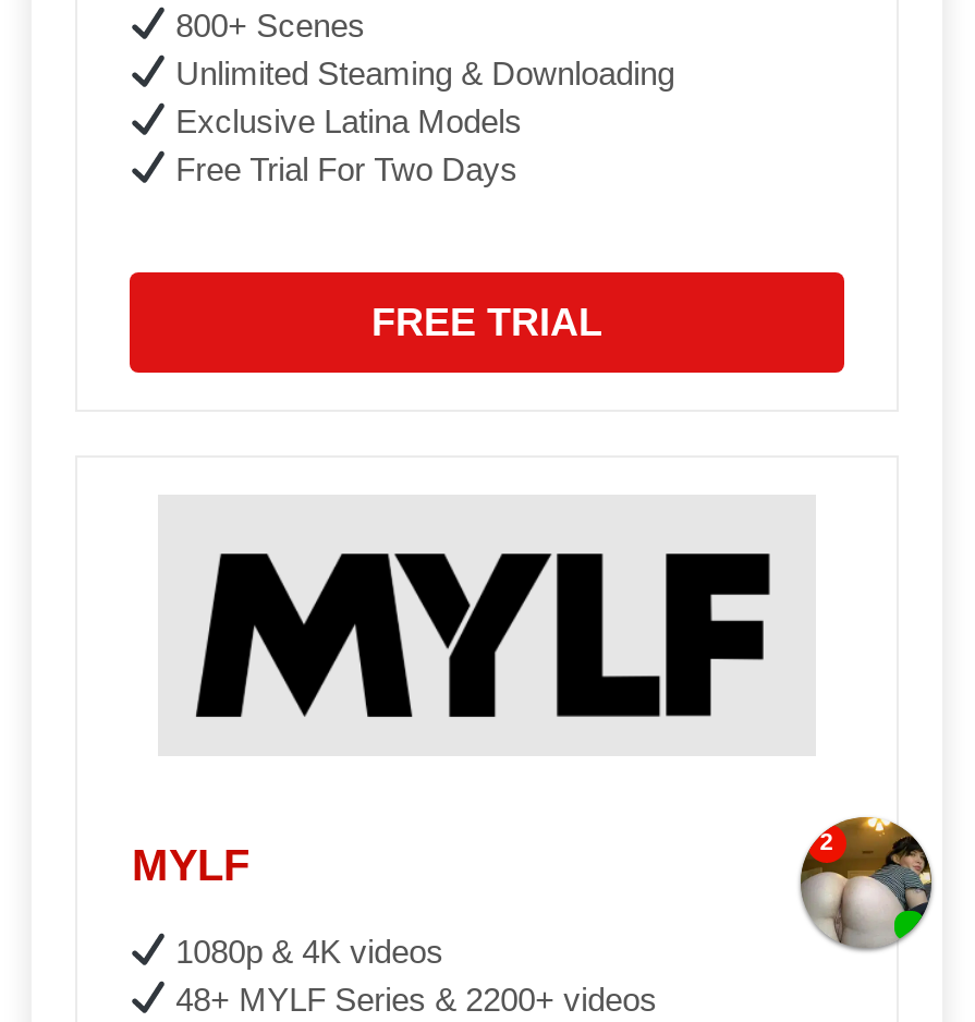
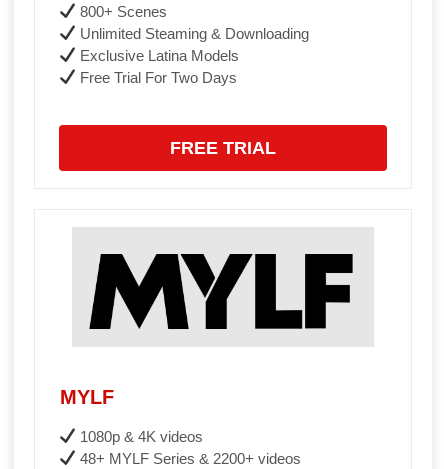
- [image]
